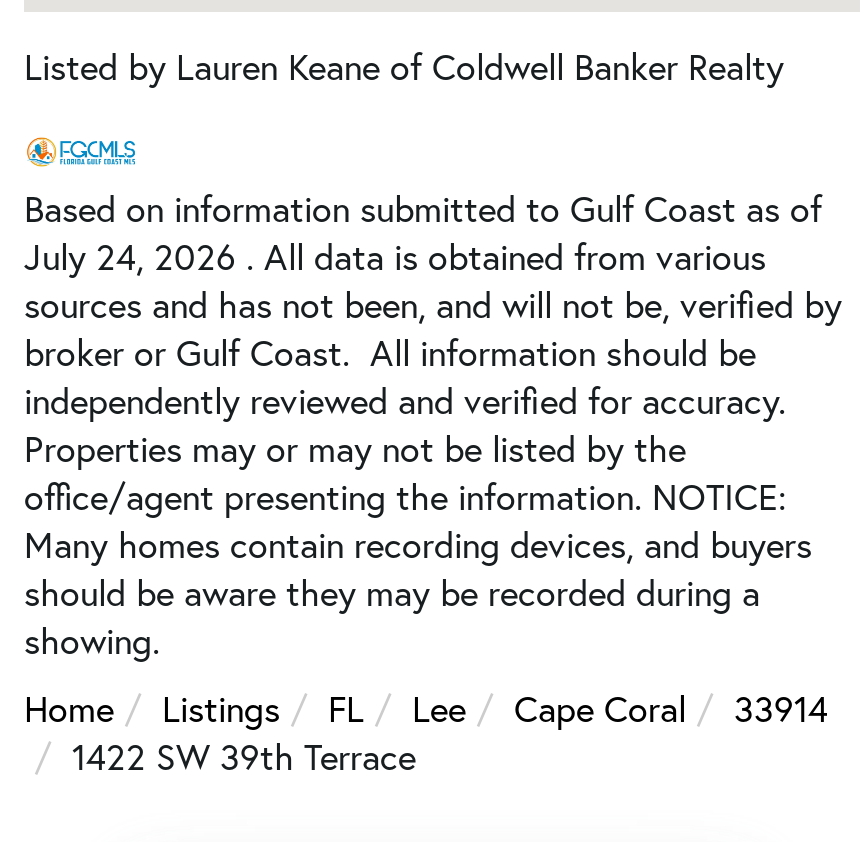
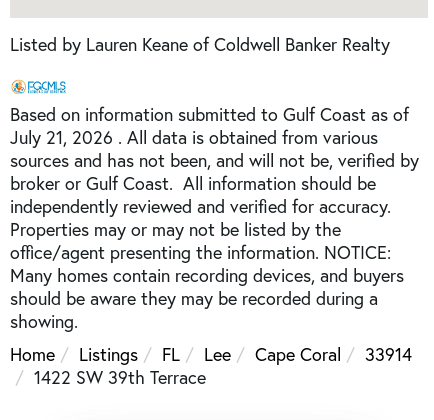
- July 24, 2026 . All data is obtained from various
+ July 21, 2026 . All data is obtained from various
